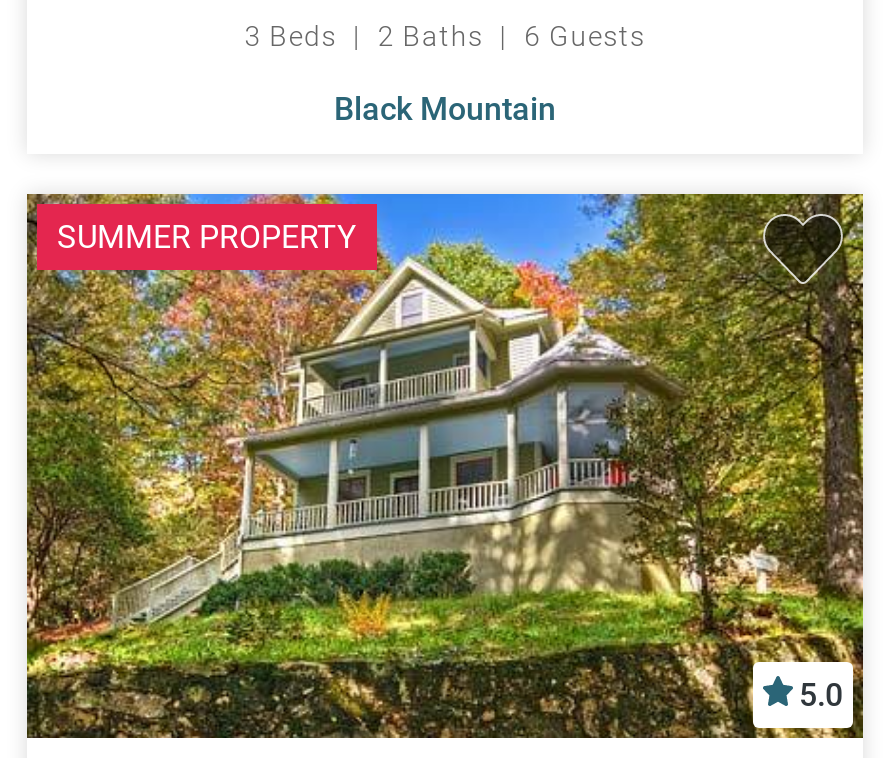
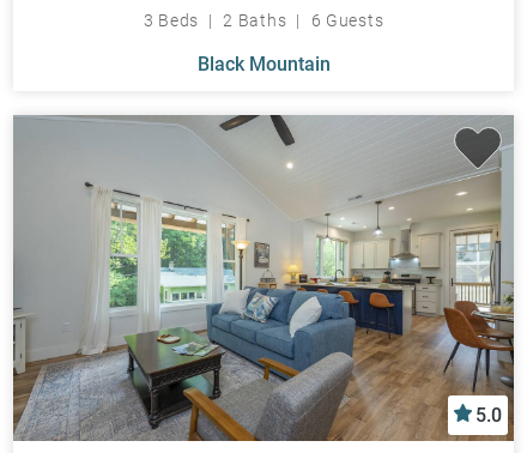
- [image]
+ [image]

- SUMMER PROPERTY
